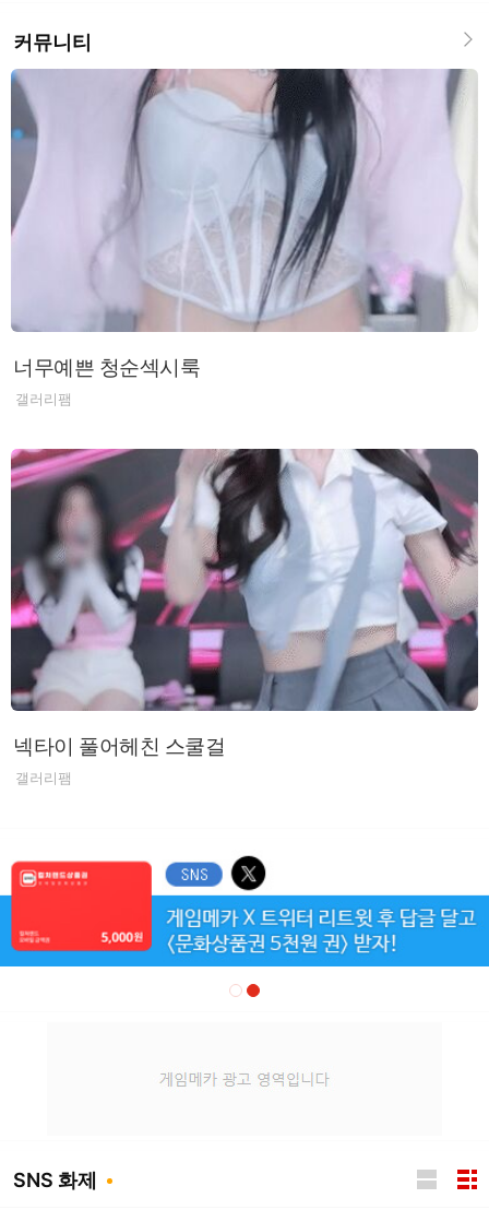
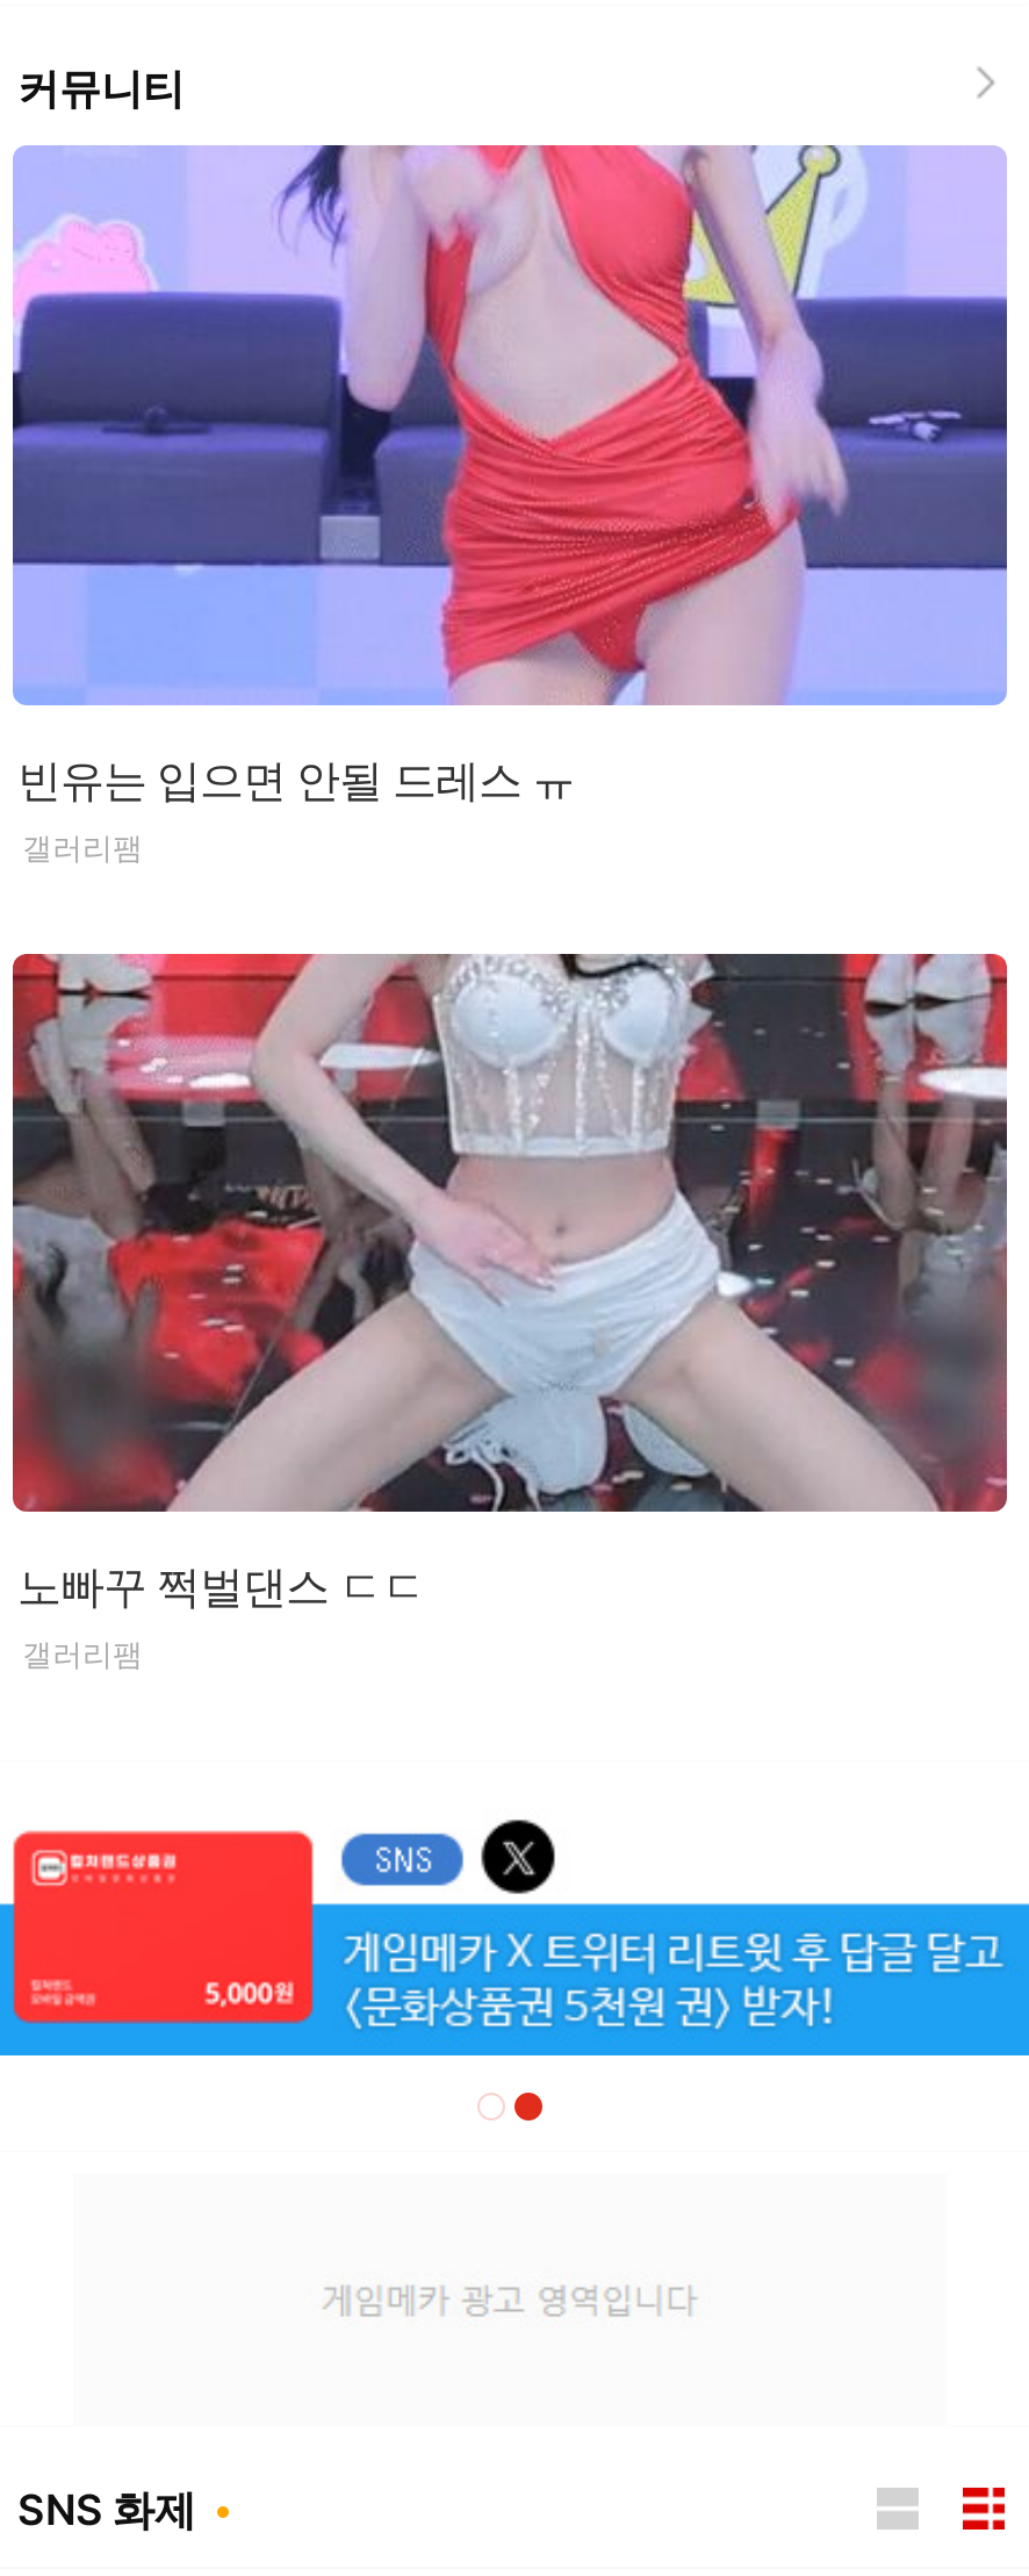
- [image]
- 너무예쁜 청순섹시룩
+ [image]
+ 빈유는 입으면 안될 드레스 ㅠ

- [image]
- 넥타이 풀어헤친 스쿨걸
+ [image]
+ 노빠꾸 쩍벌댄스 ㄷㄷ
